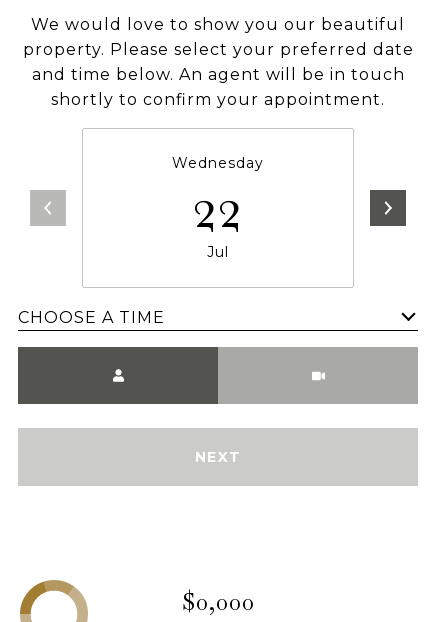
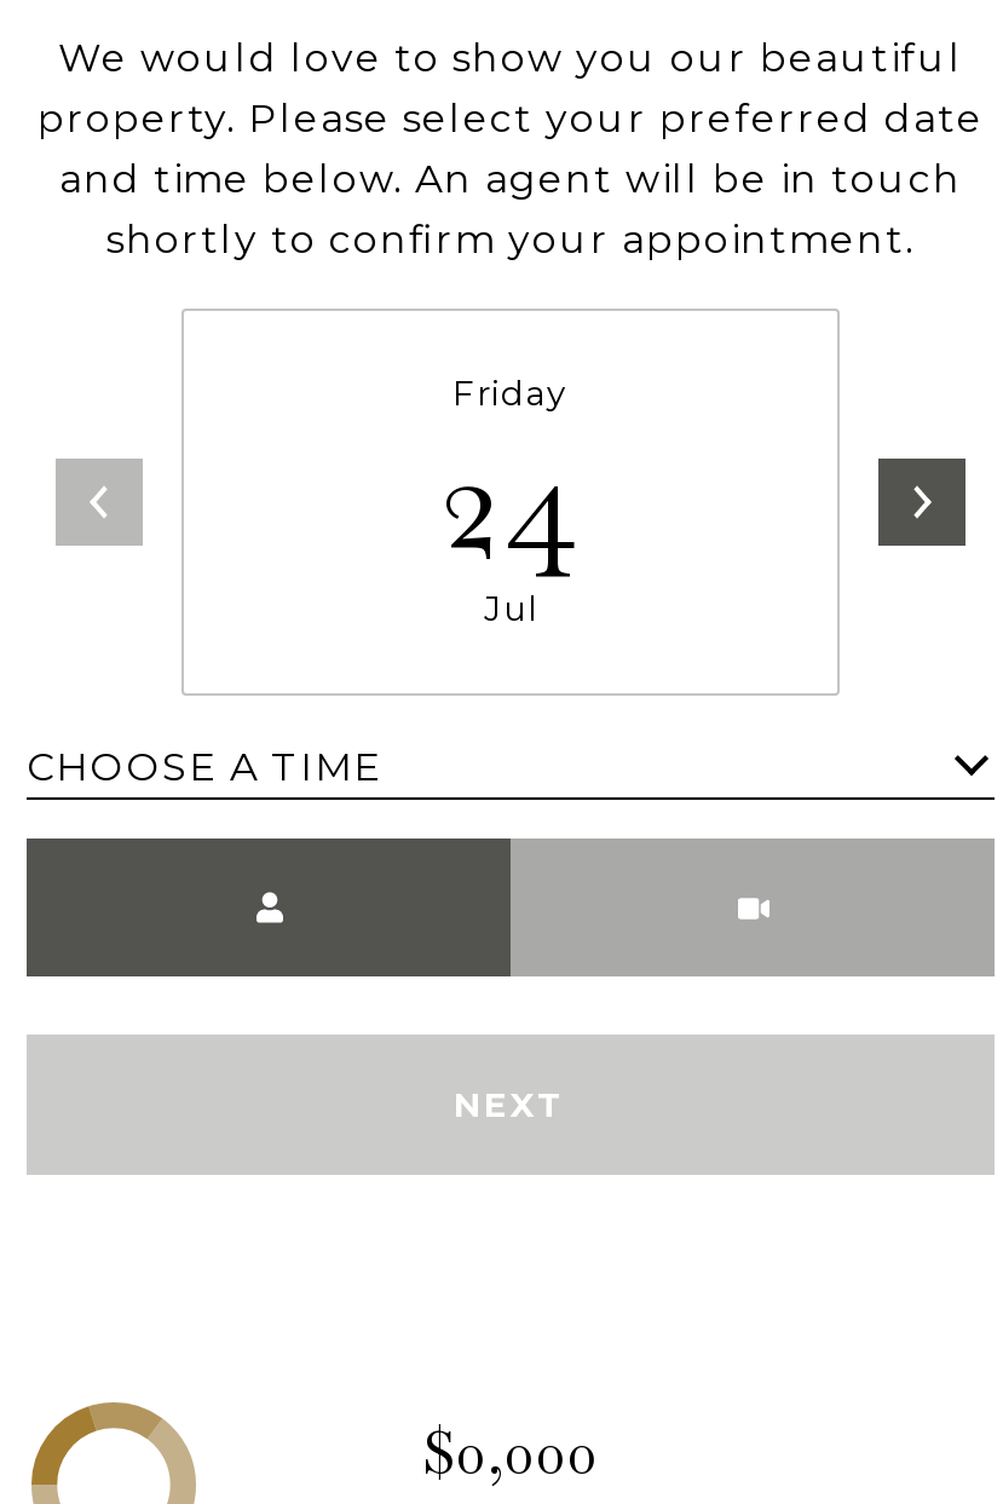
- Wednesday
- 22
+ Friday
+ 24
